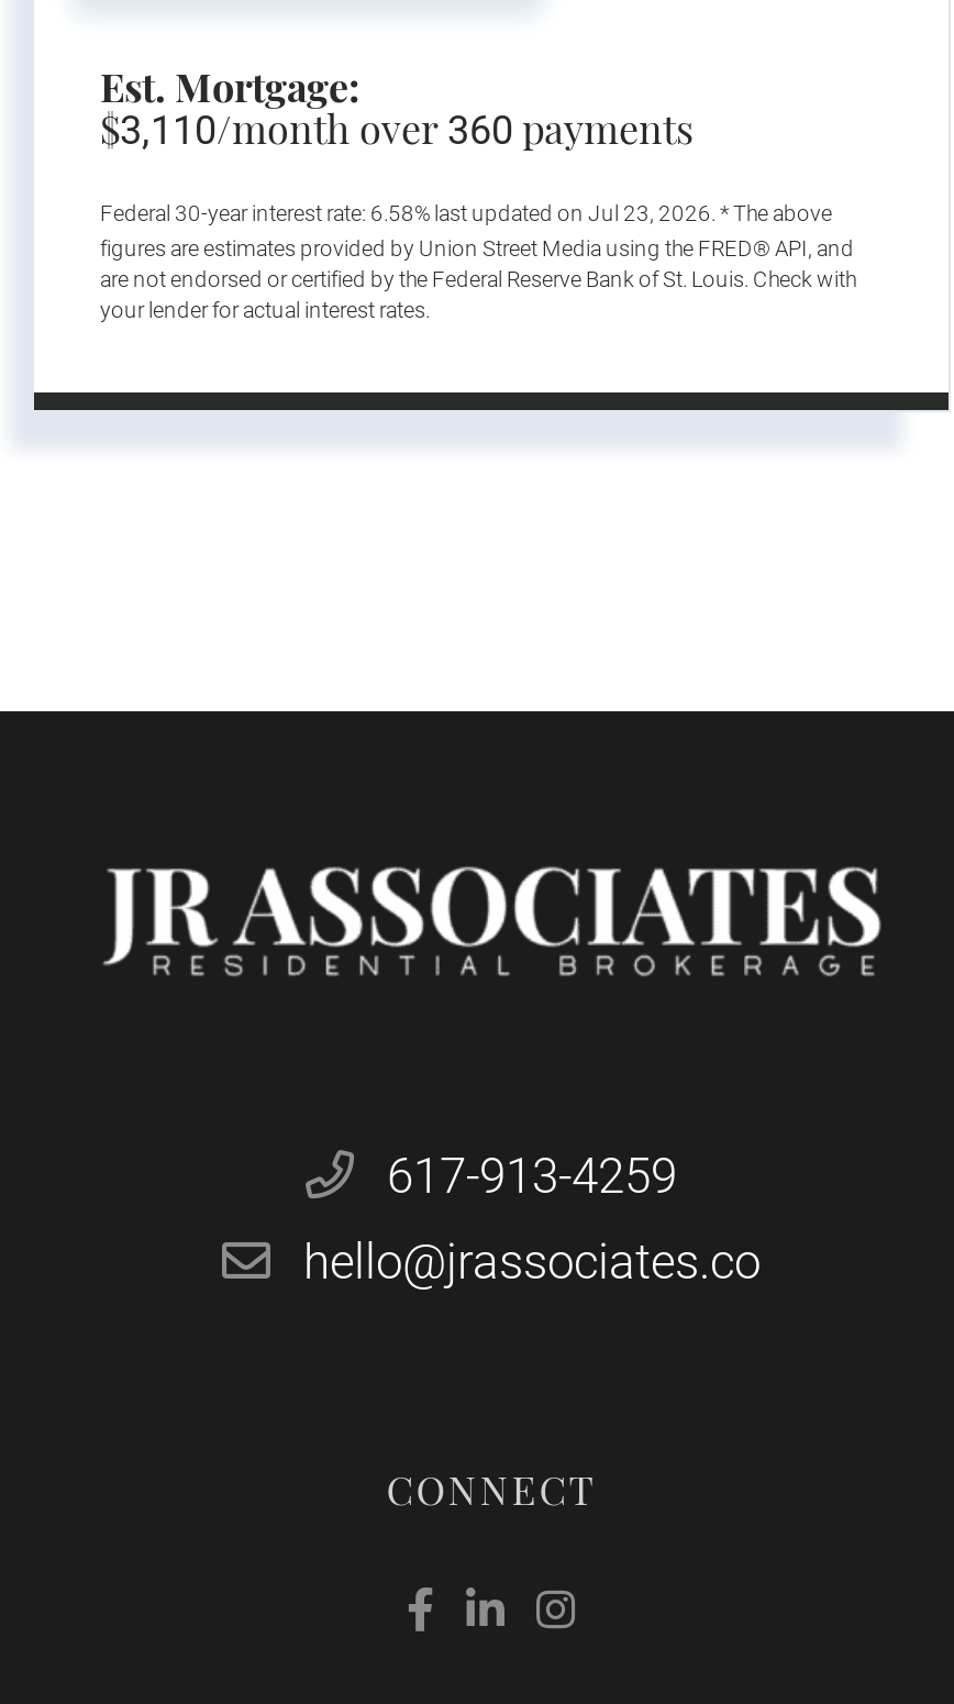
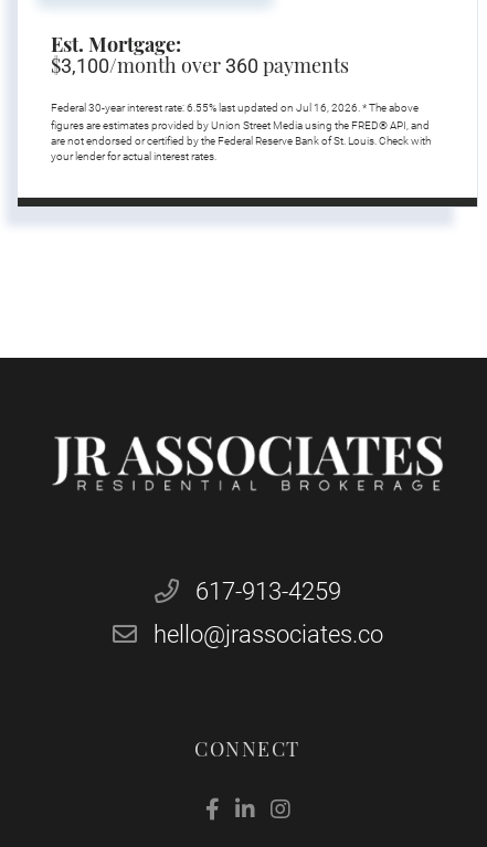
- $3,110/month over 360 payments
+ $3,100/month over 360 payments

- Federal 30-year interest rate: 6.58% last updated on Jul 23, 2026. * The above
+ Federal 30-year interest rate: 6.55% last updated on Jul 16, 2026. * The above
